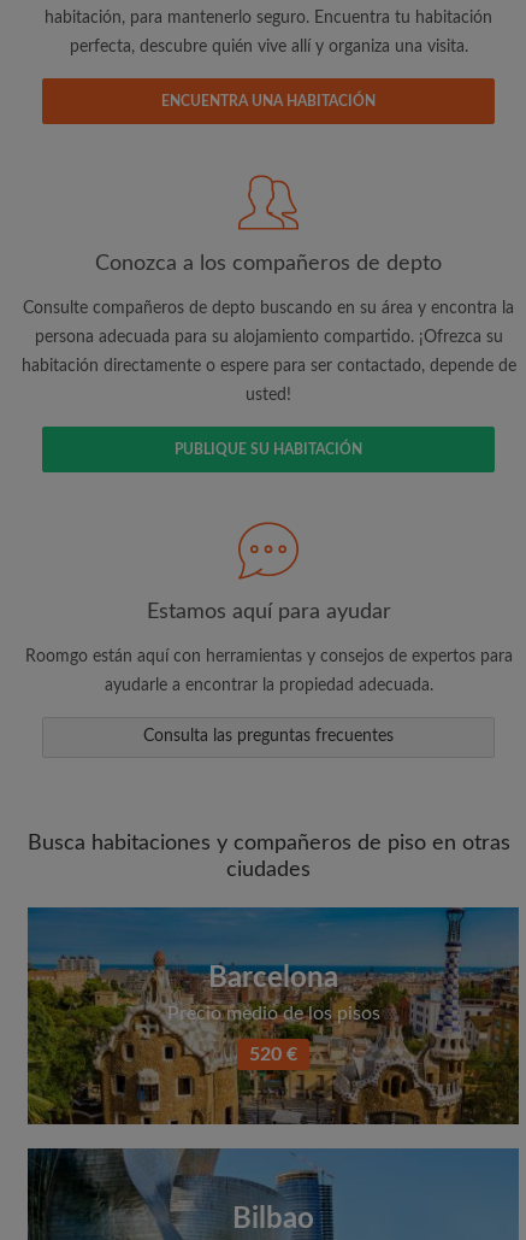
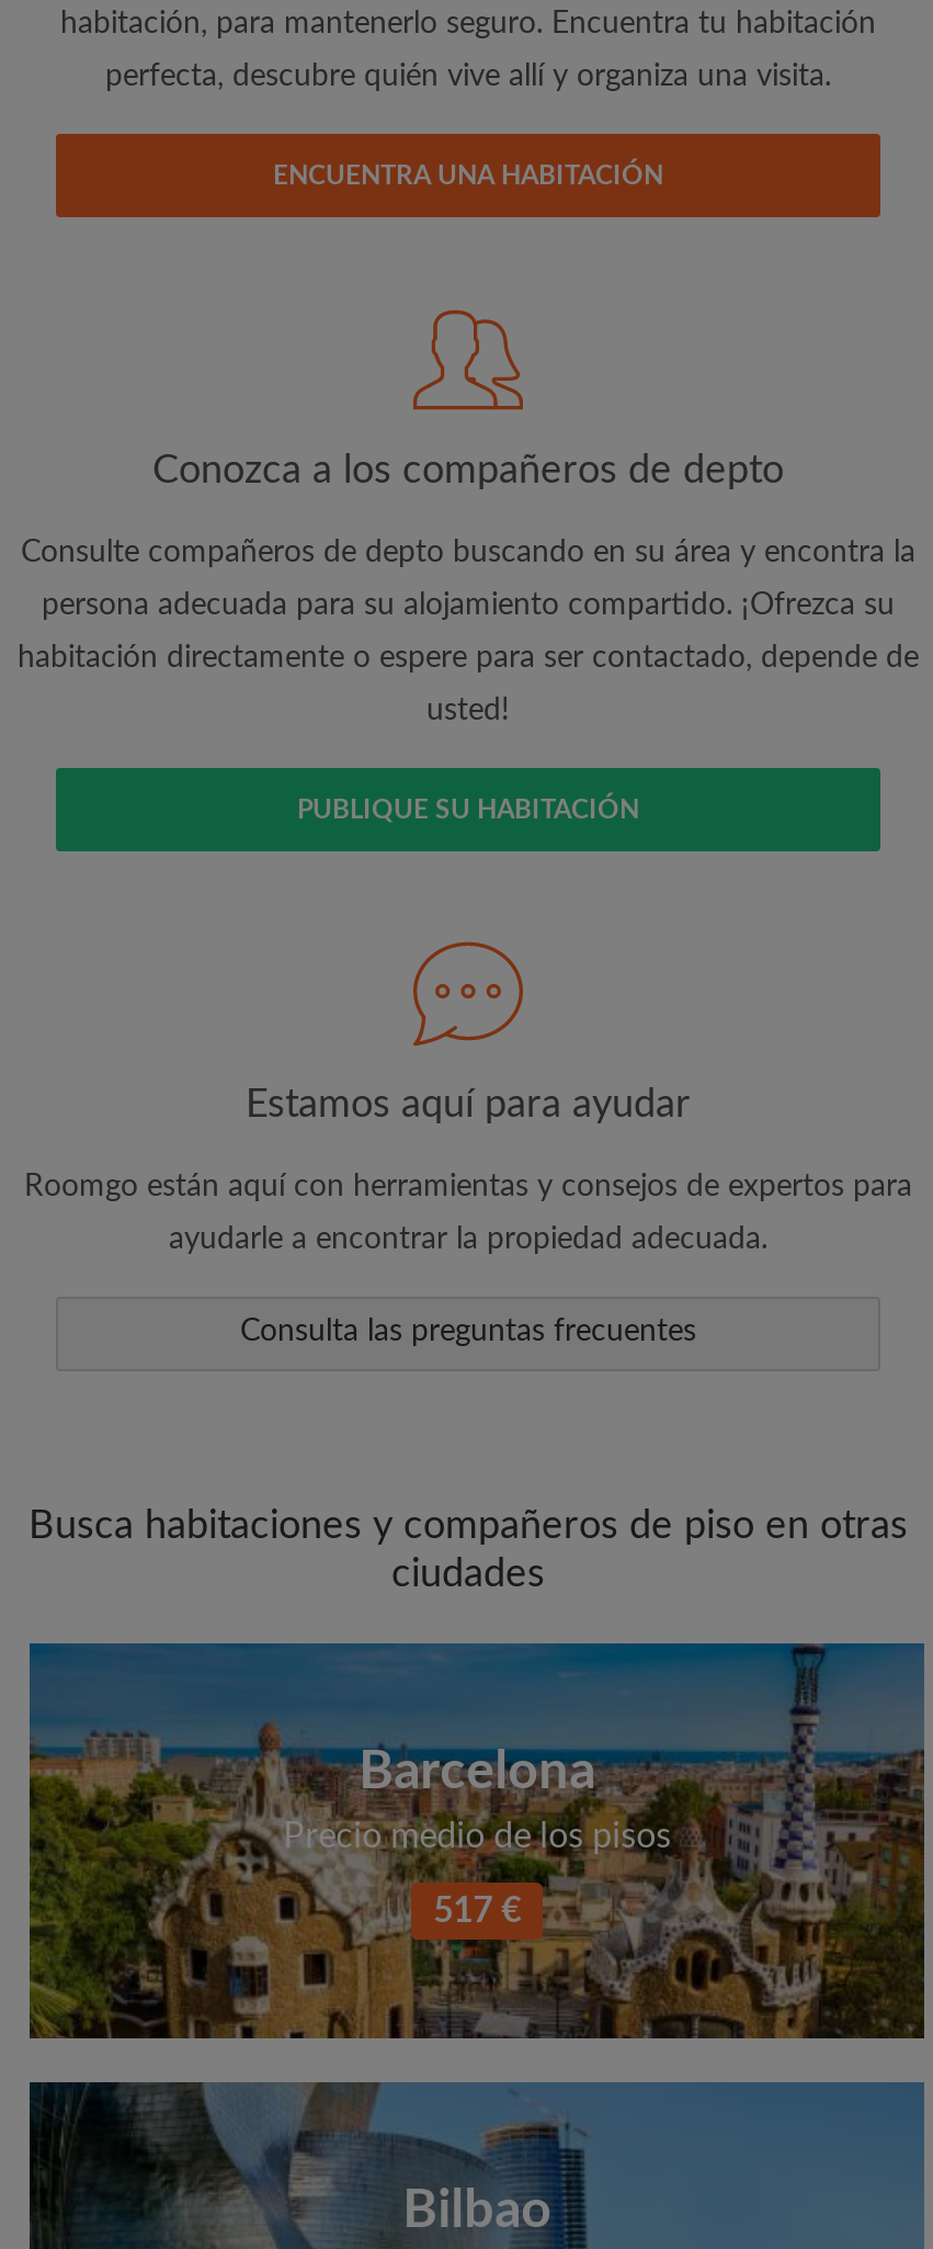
- 520 €
+ 517 €
